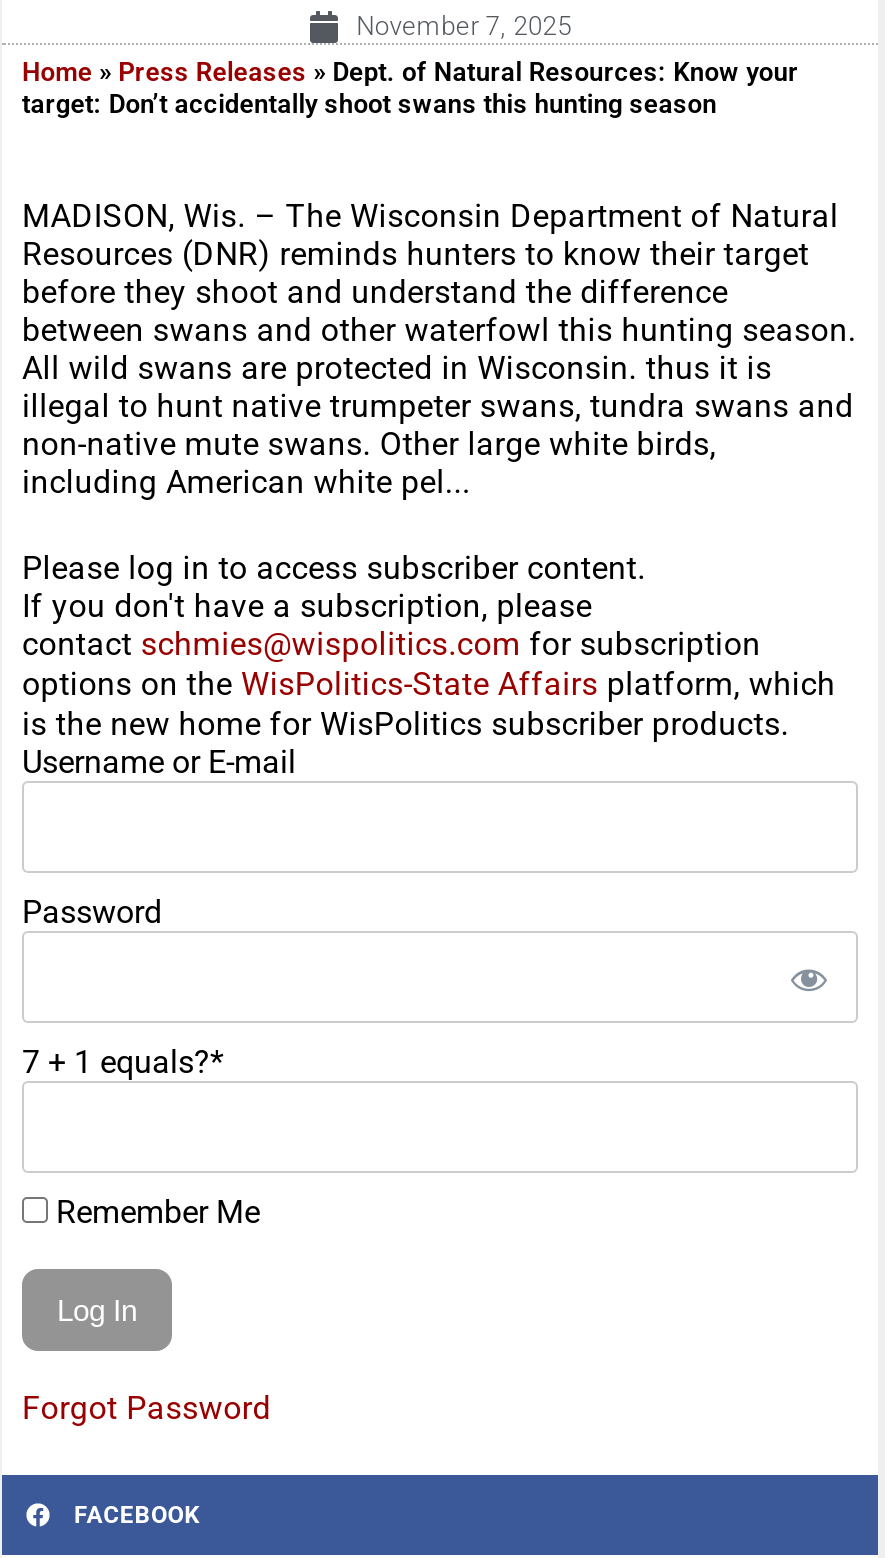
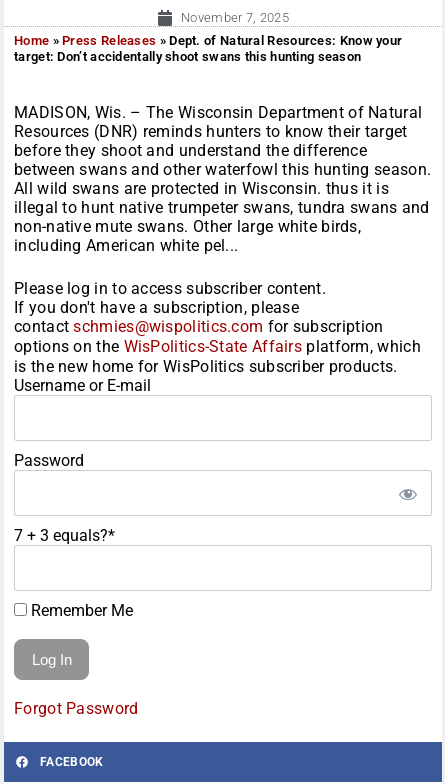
- 7 + 1 equals?*
+ 7 + 3 equals?*
